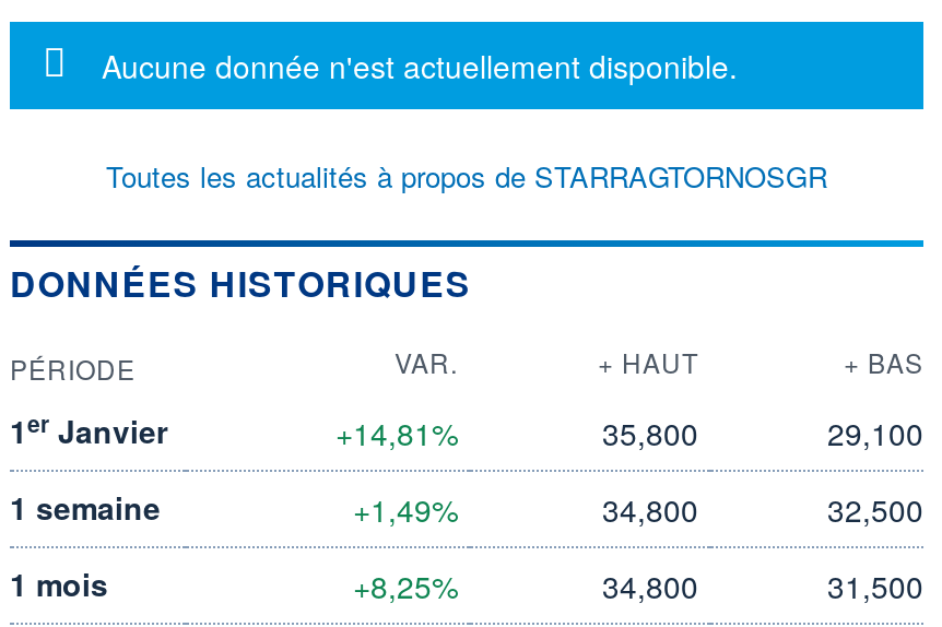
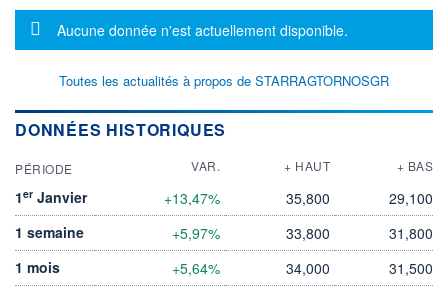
- +14,81%
+ +13,47%

- +1,49%
+ +5,97%

- 34,800
+ 33,800

- 32,500
+ 31,800

- +8,25%
+ +5,64%

- 34,800
+ 34,000
